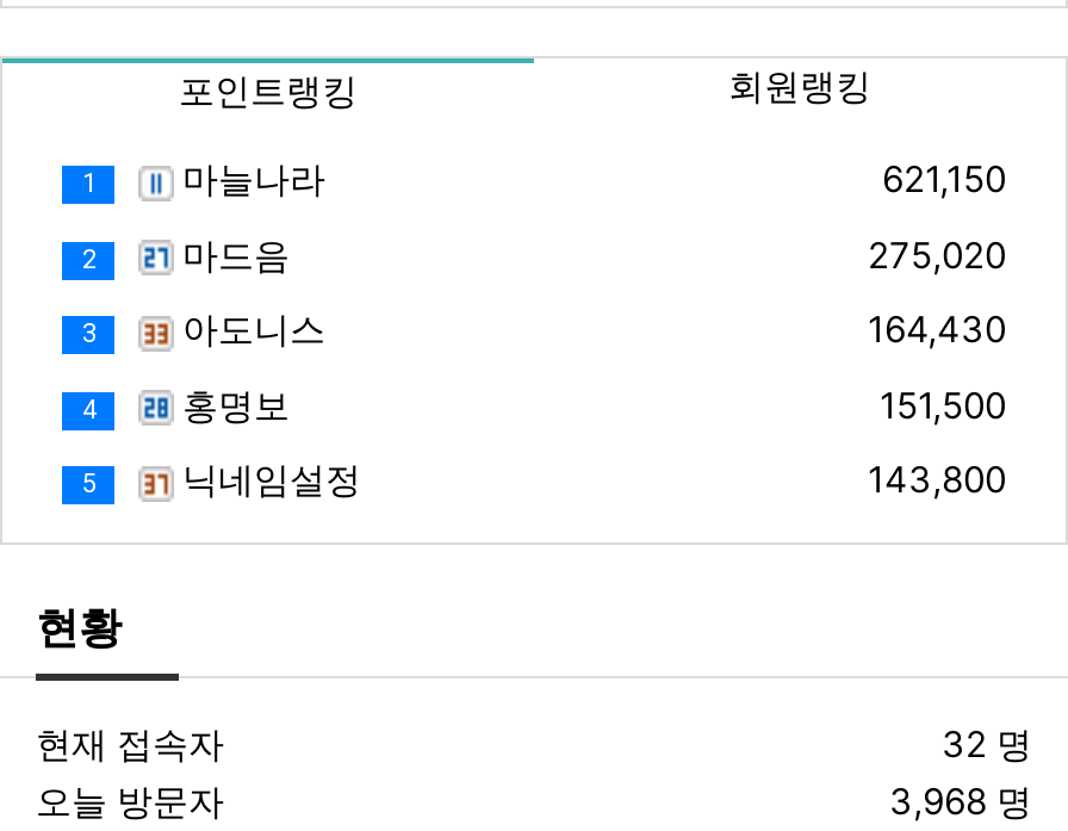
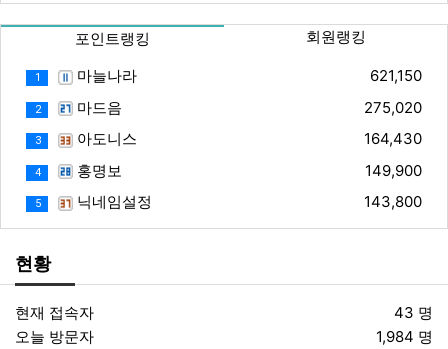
- 151,500
+ 149,900

- 32 명
+ 43 명

- 3,968 명
+ 1,984 명
